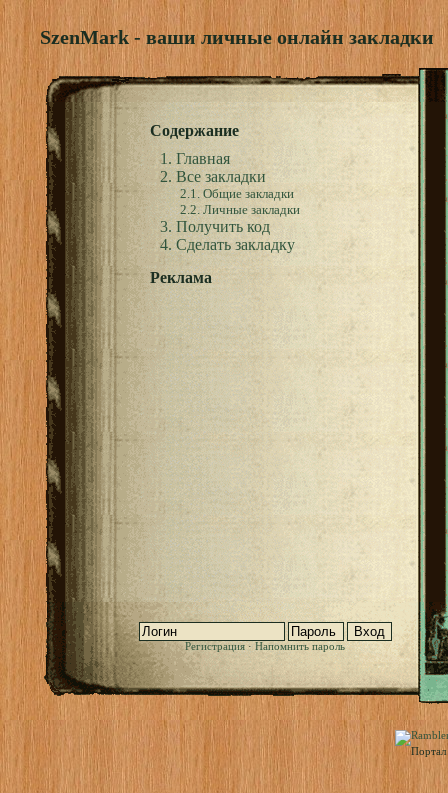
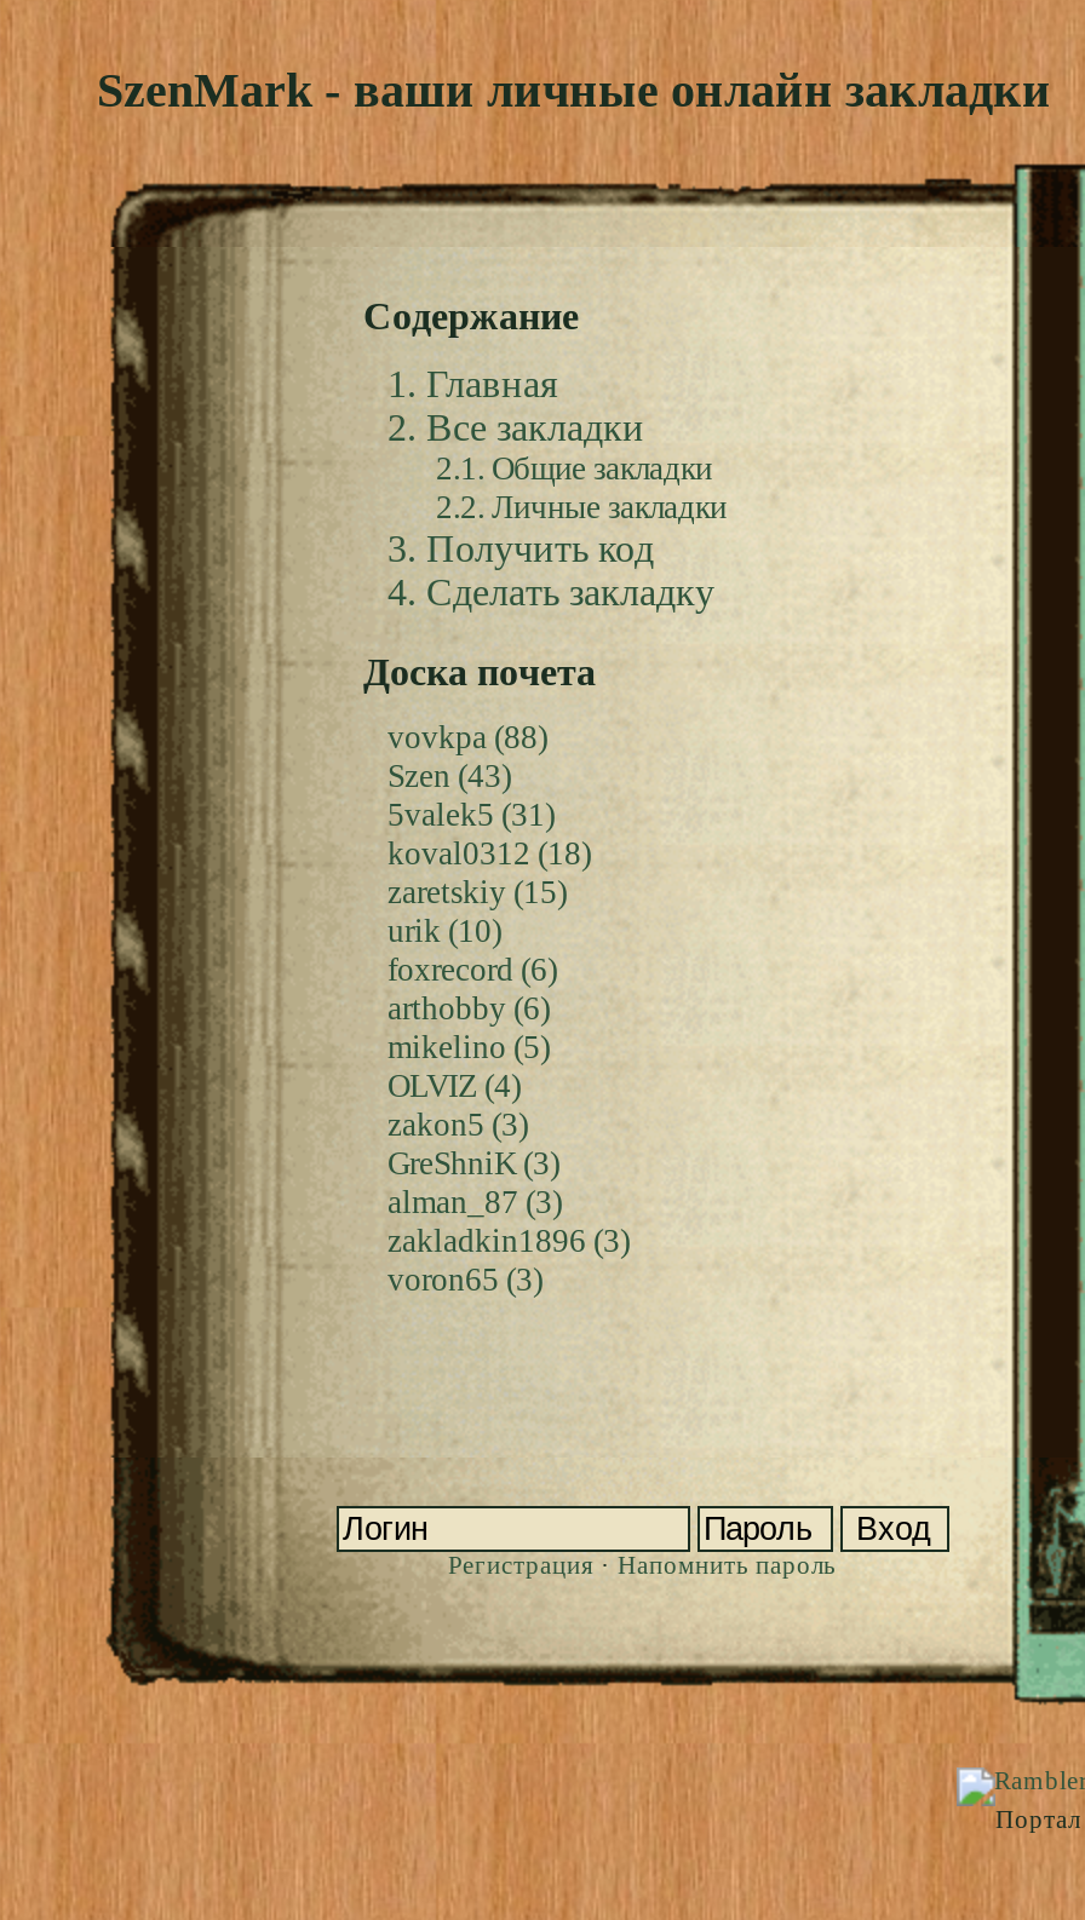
- Реклама
+ Доска почета
+ vovkpa (88)
+ Szen (43)
+ 5valek5 (31)
+ koval0312 (18)
+ zaretskiy (15)
+ urik (10)
+ foxrecord (6)
+ arthobby (6)
+ mikelino (5)
+ OLVIZ (4)
+ zakon5 (3)
+ GreShniK (3)
+ alman_87 (3)
+ zakladkin1896 (3)
+ voron65 (3)
